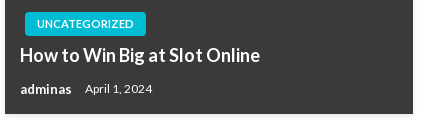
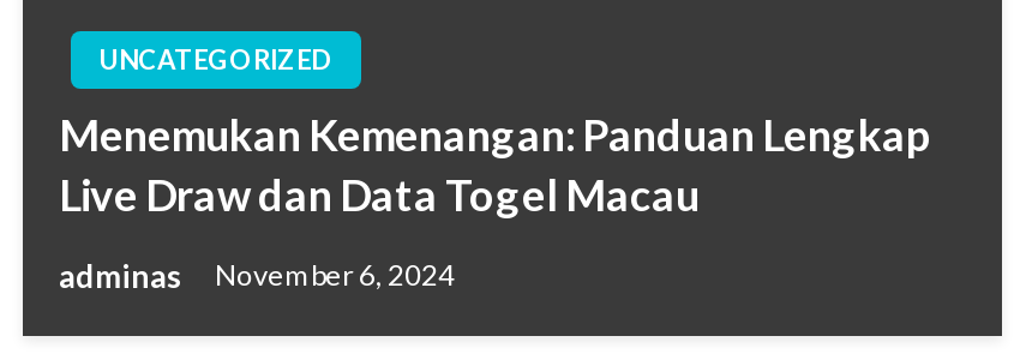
- How to Win Big at Slot Online
+ Menemukan Kemenangan: Panduan Lengkap
+ Live Draw dan Data Togel Macau

- adminas April 1, 2024
+ adminas November 6, 2024
